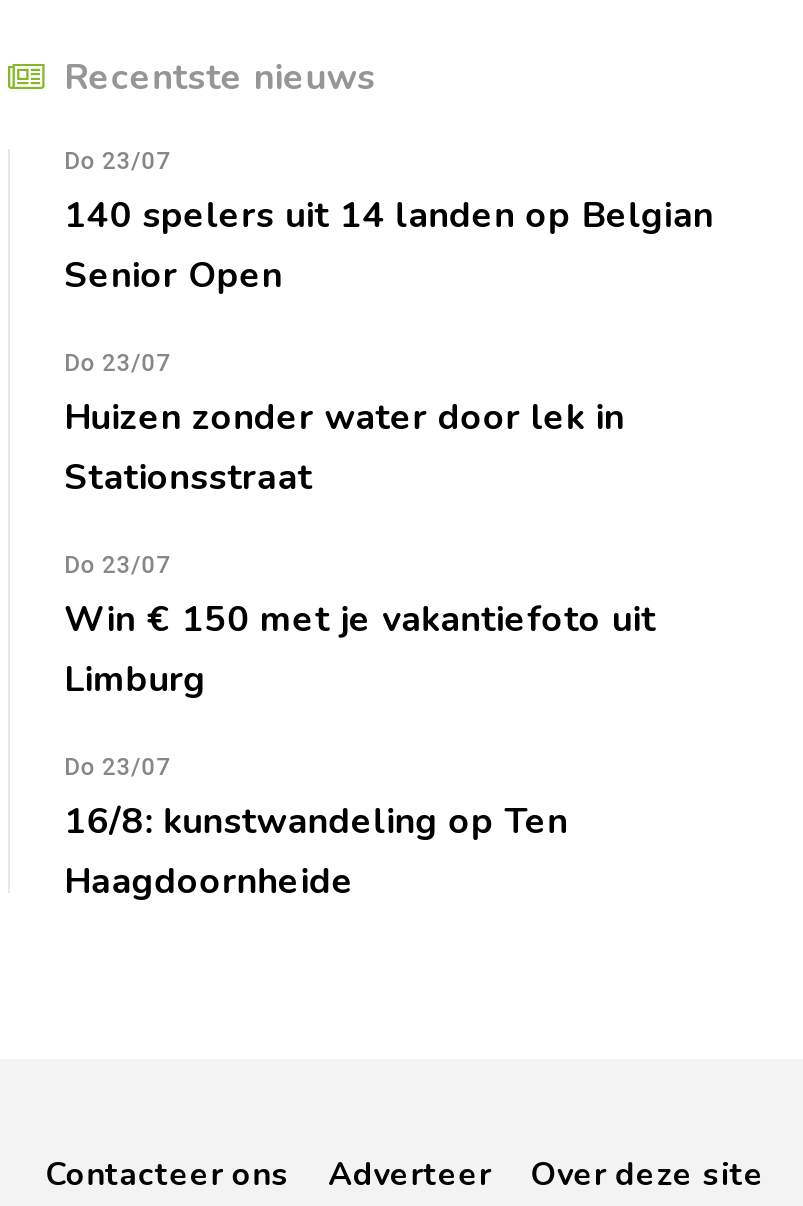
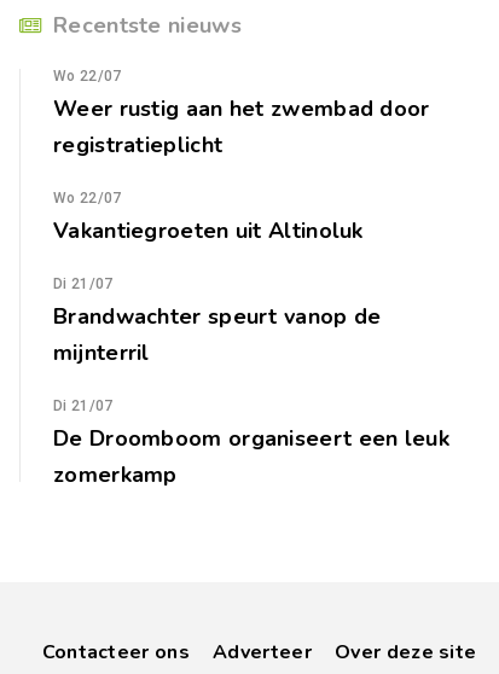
- Do 23/07
- 140 spelers uit 14 landen op Belgian
- Senior Open
+ Wo 22/07
+ Weer rustig aan het zwembad door
+ registratieplicht

- Do 23/07
- Huizen zonder water door lek in
- Stationsstraat
+ Wo 22/07
+ Vakantiegroeten uit Altinoluk

- Do 23/07
- Win € 150 met je vakantiefoto uit
- Limburg
+ Di 21/07
+ Brandwachter speurt vanop de
+ mijnterril

- Do 23/07
- 16/8: kunstwandeling op Ten
- Haagdoornheide
+ Di 21/07
+ De Droomboom organiseert een leuk
+ zomerkamp
